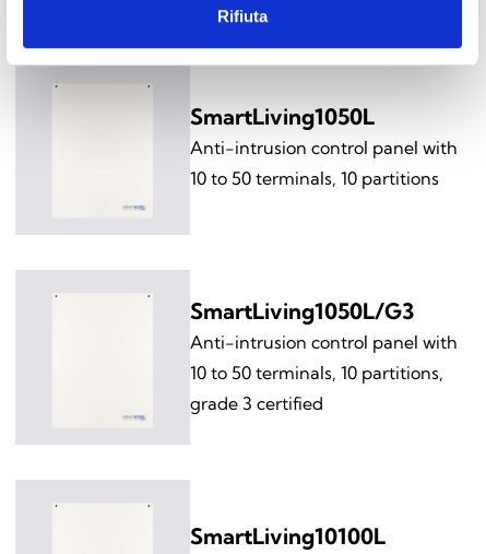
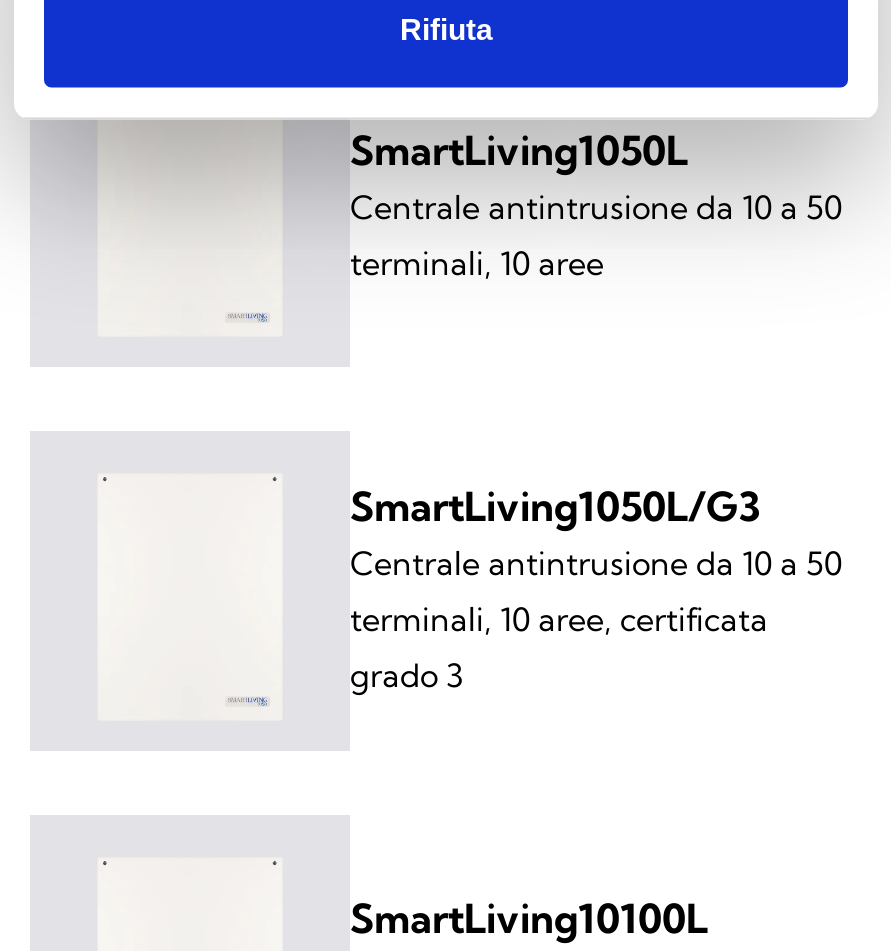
- Anti-intrusion control panel with
- 10 to 50 terminals, 10 partitions
+ Centrale antintrusione da 10 a 50
+ terminali, 10 aree

- Anti-intrusion control panel with
- 10 to 50 terminals, 10 partitions,
- grade 3 certified
+ Centrale antintrusione da 10 a 50
+ terminali, 10 aree, certificata
+ grado 3
